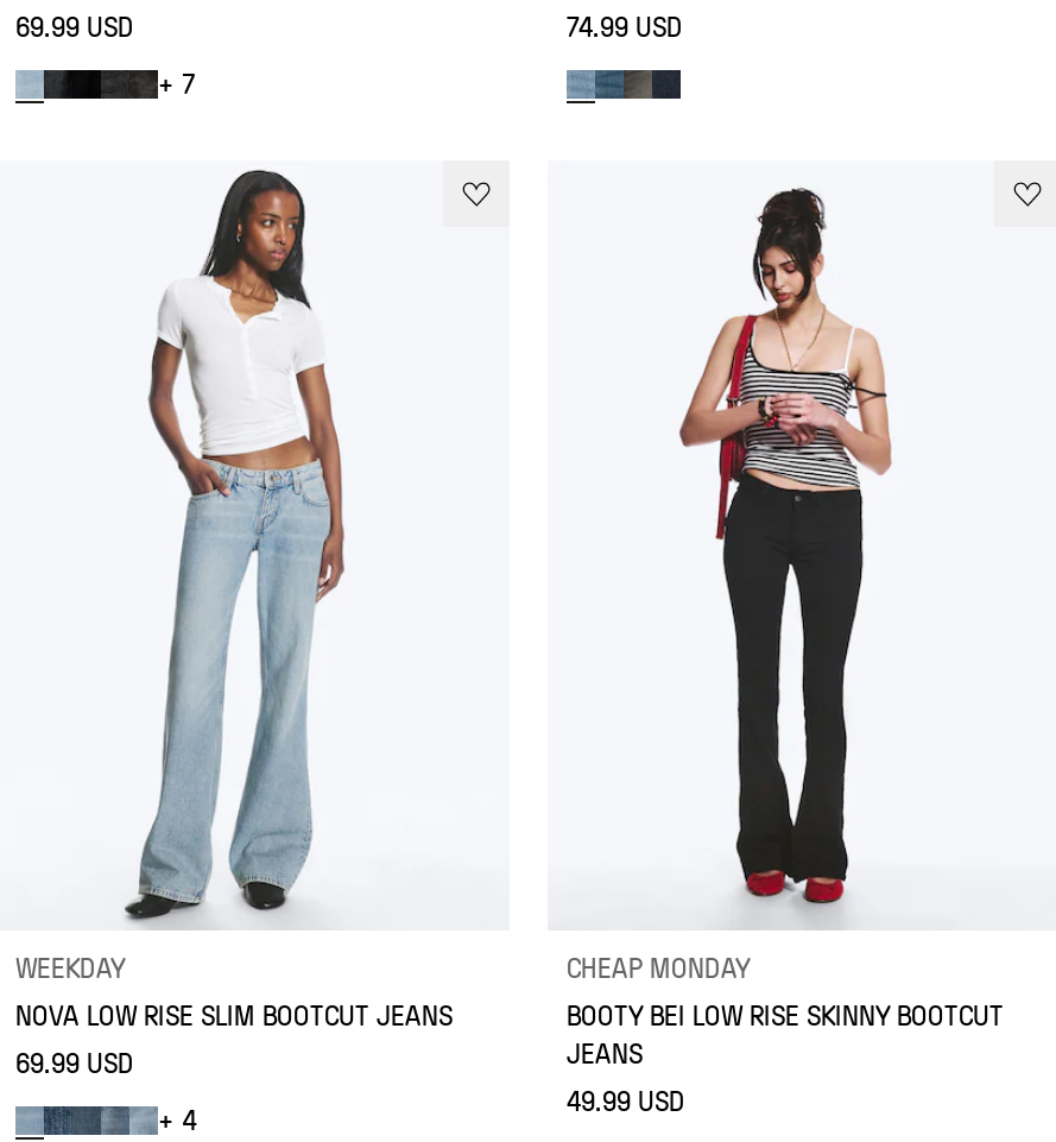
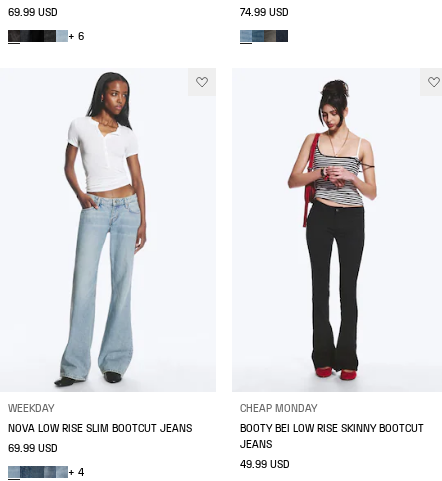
- + 7
+ + 6
